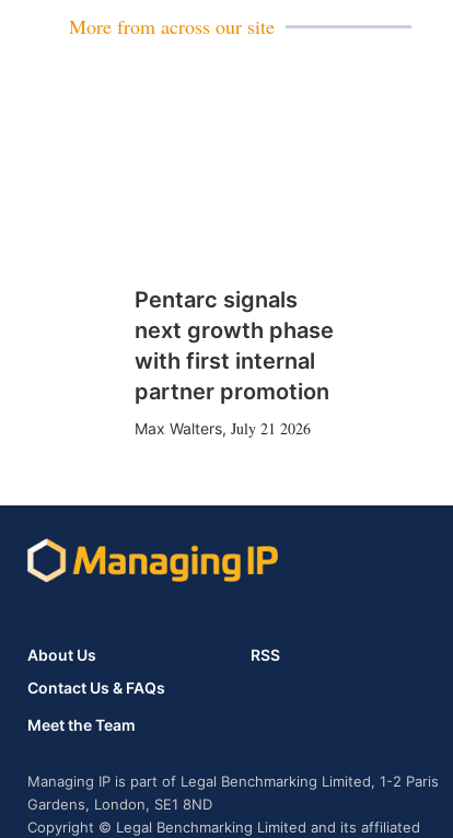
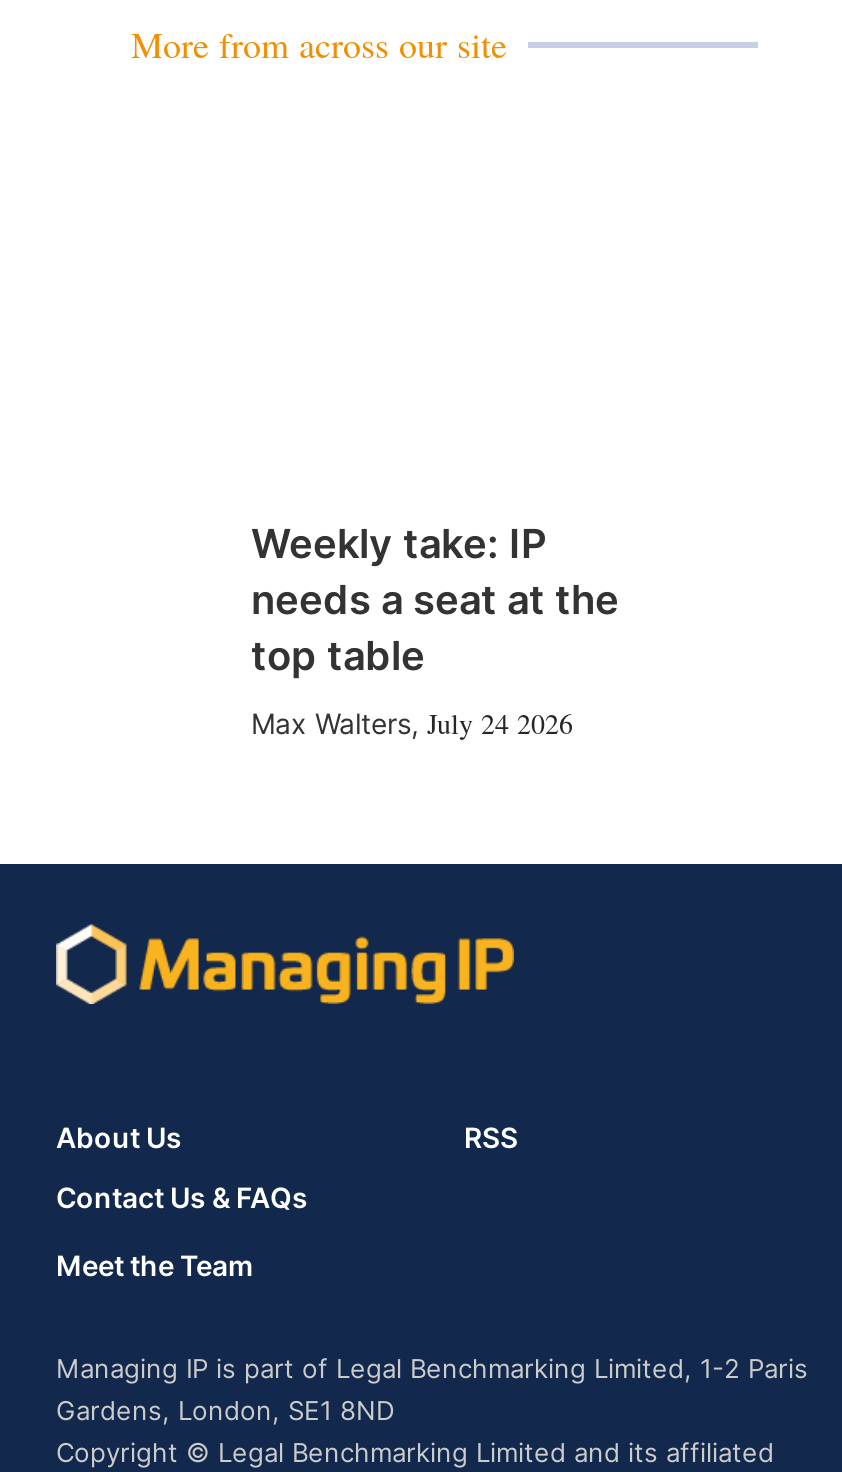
- Pentarc signals
- next growth phase
- with first internal
- partner promotion
+ Weekly take: IP
+ needs a seat at the
+ top table

- Max Walters, July 21 2026
+ Max Walters, July 24 2026
